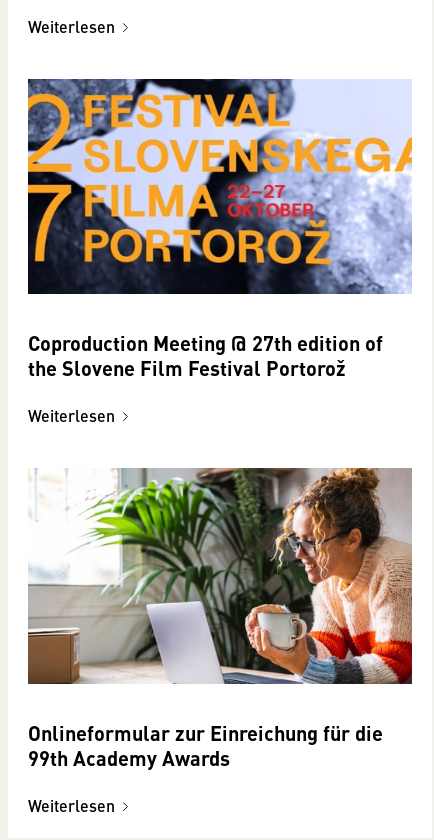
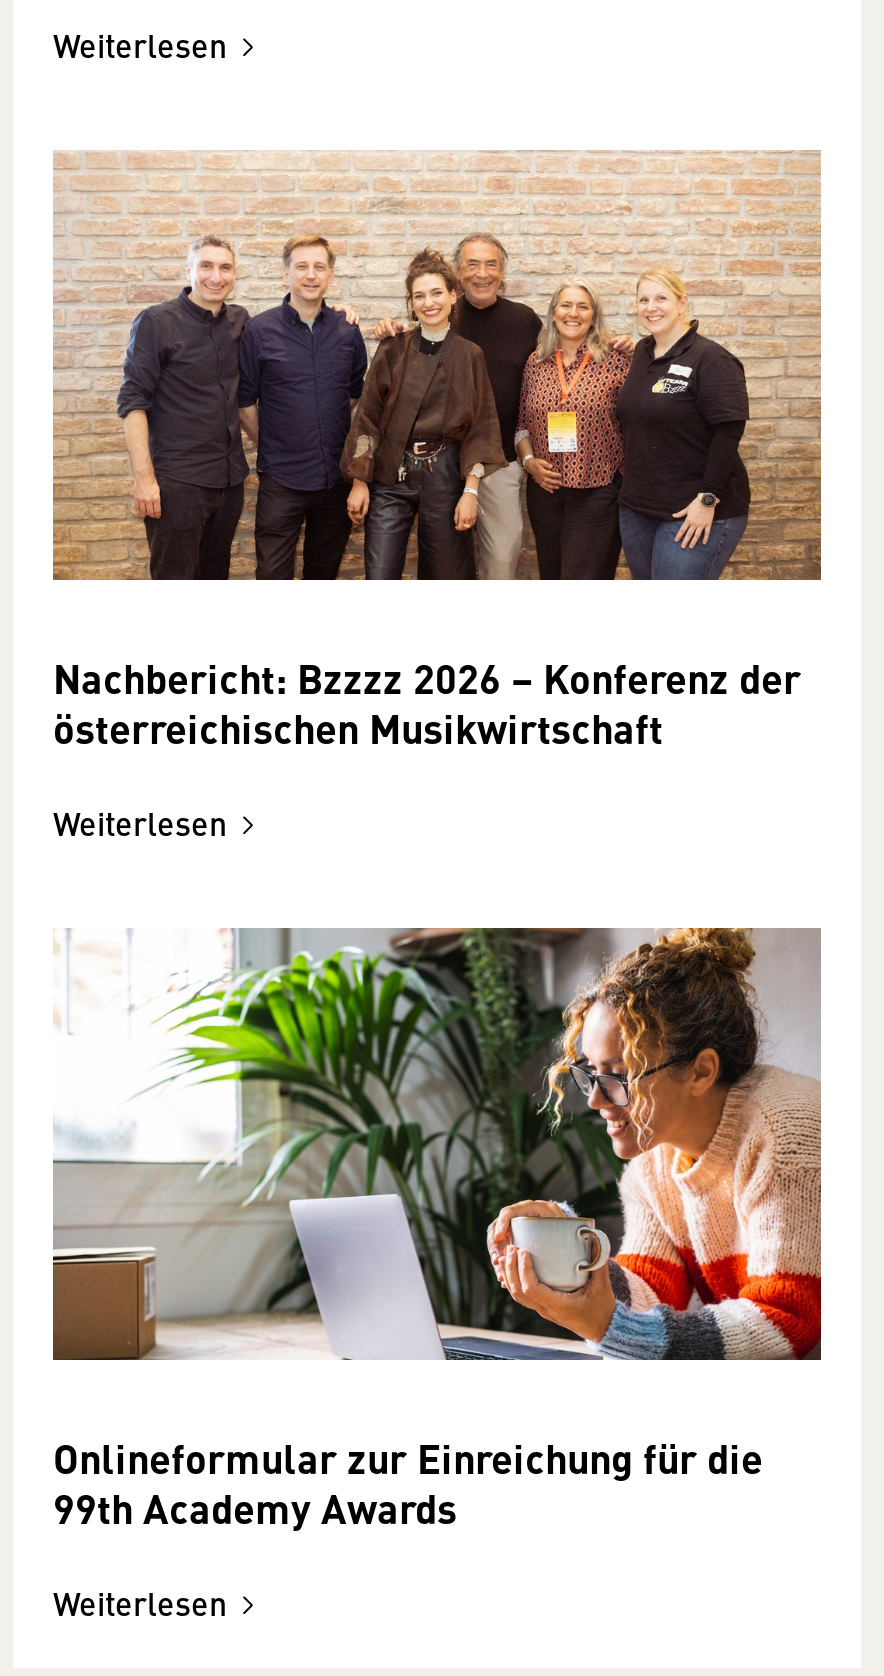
- [image]
- Coproduction Meeting @ 27th edition of
- the Slovene Film Festival Portorož
+ [image]
+ Nachbericht: Bzzzz 2026 – Konferenz der
+ österreichischen Musikwirtschaft
